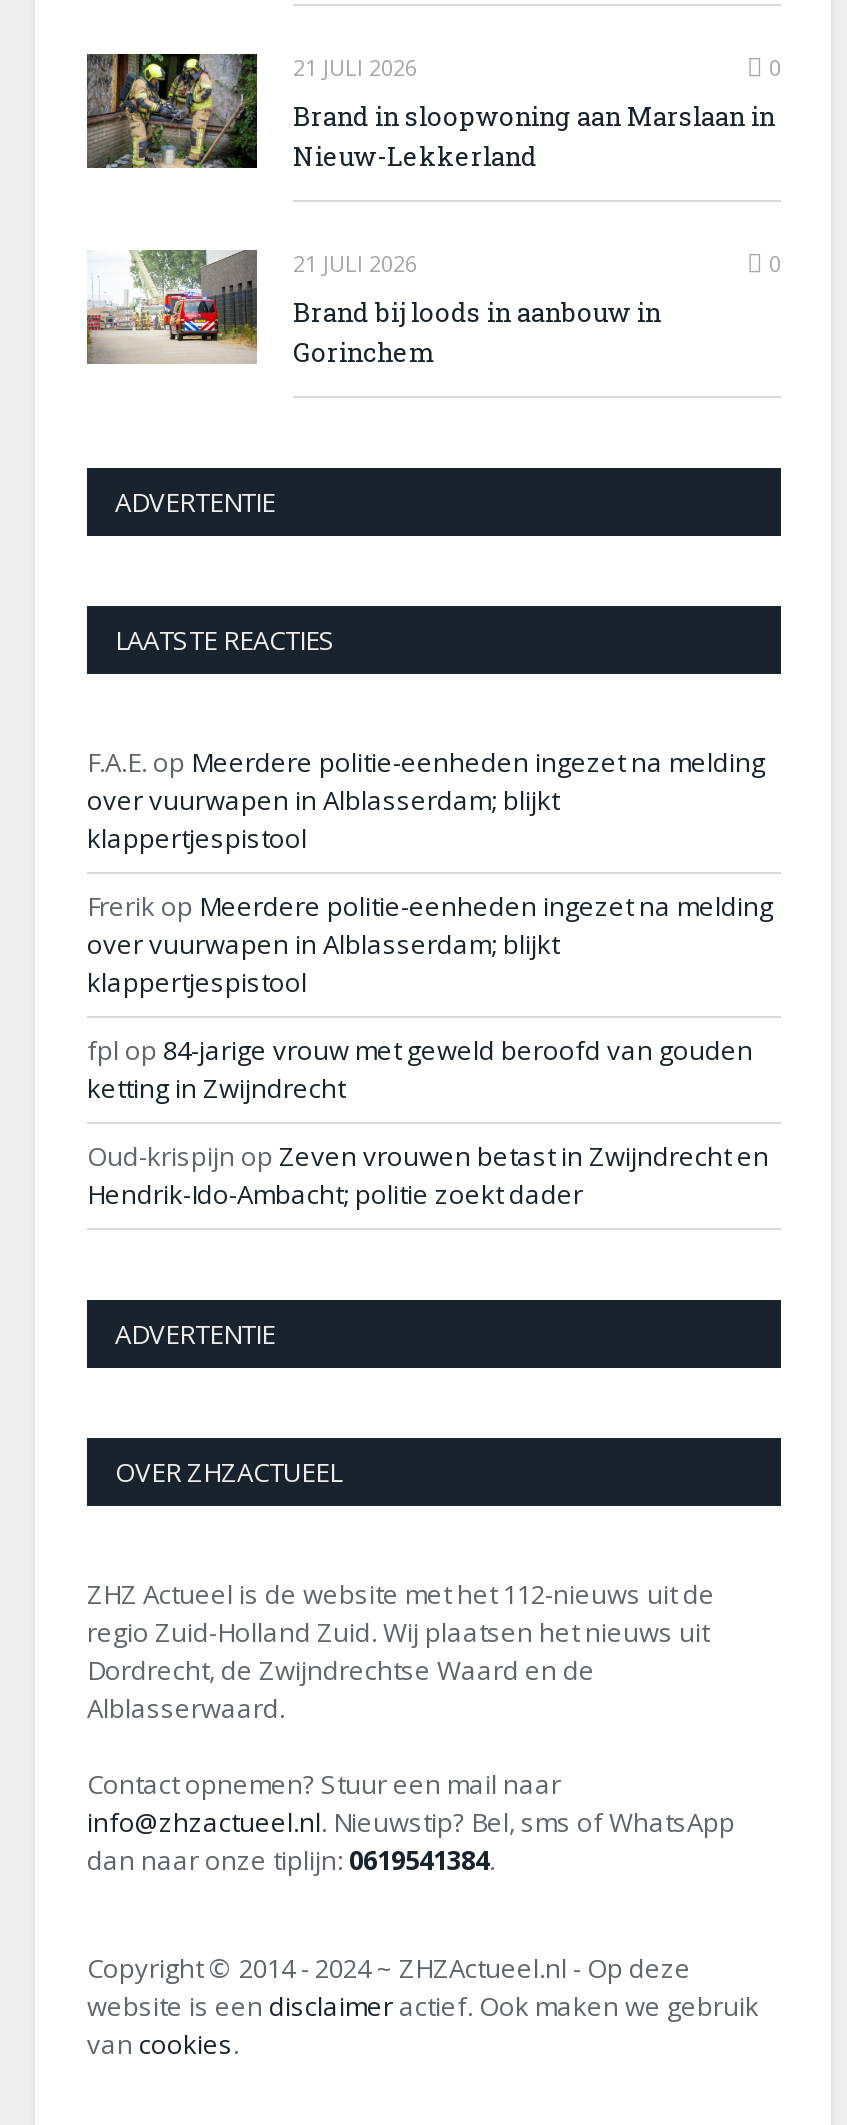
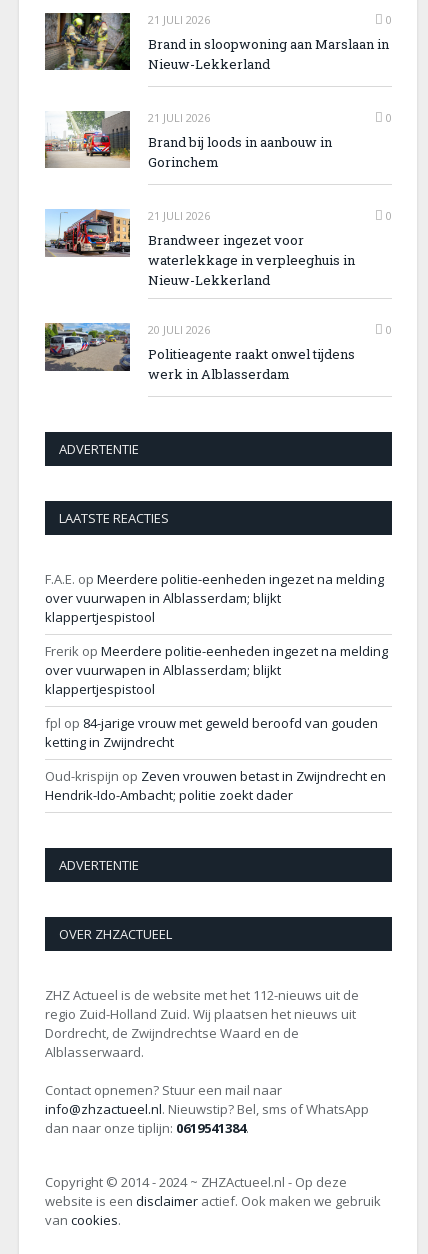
+ [image]

+ [image]
+ 21 JULI 2026
+ 0
+ Brandweer ingezet voor
+ waterlekkage in verpleeghuis in
+ Nieuw-Lekkerland
+ 20 JULI 2026
+ 0
+ Politieagente raakt onwel tijdens
+ werk in Alblasserdam
